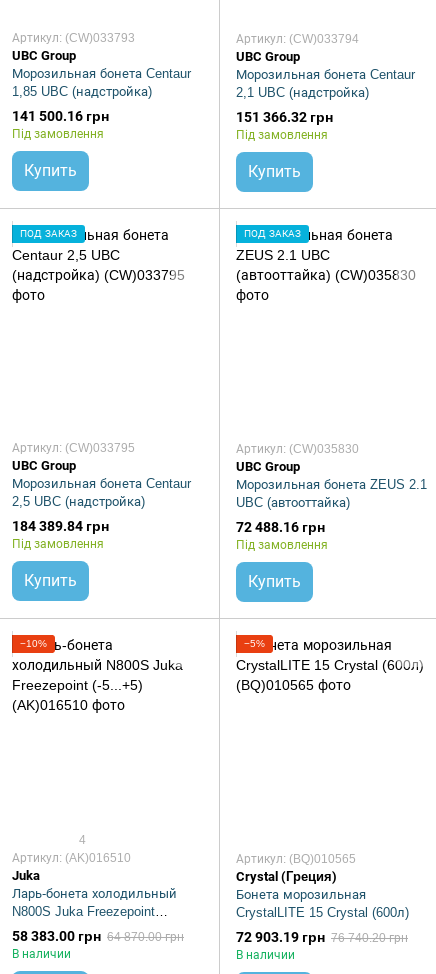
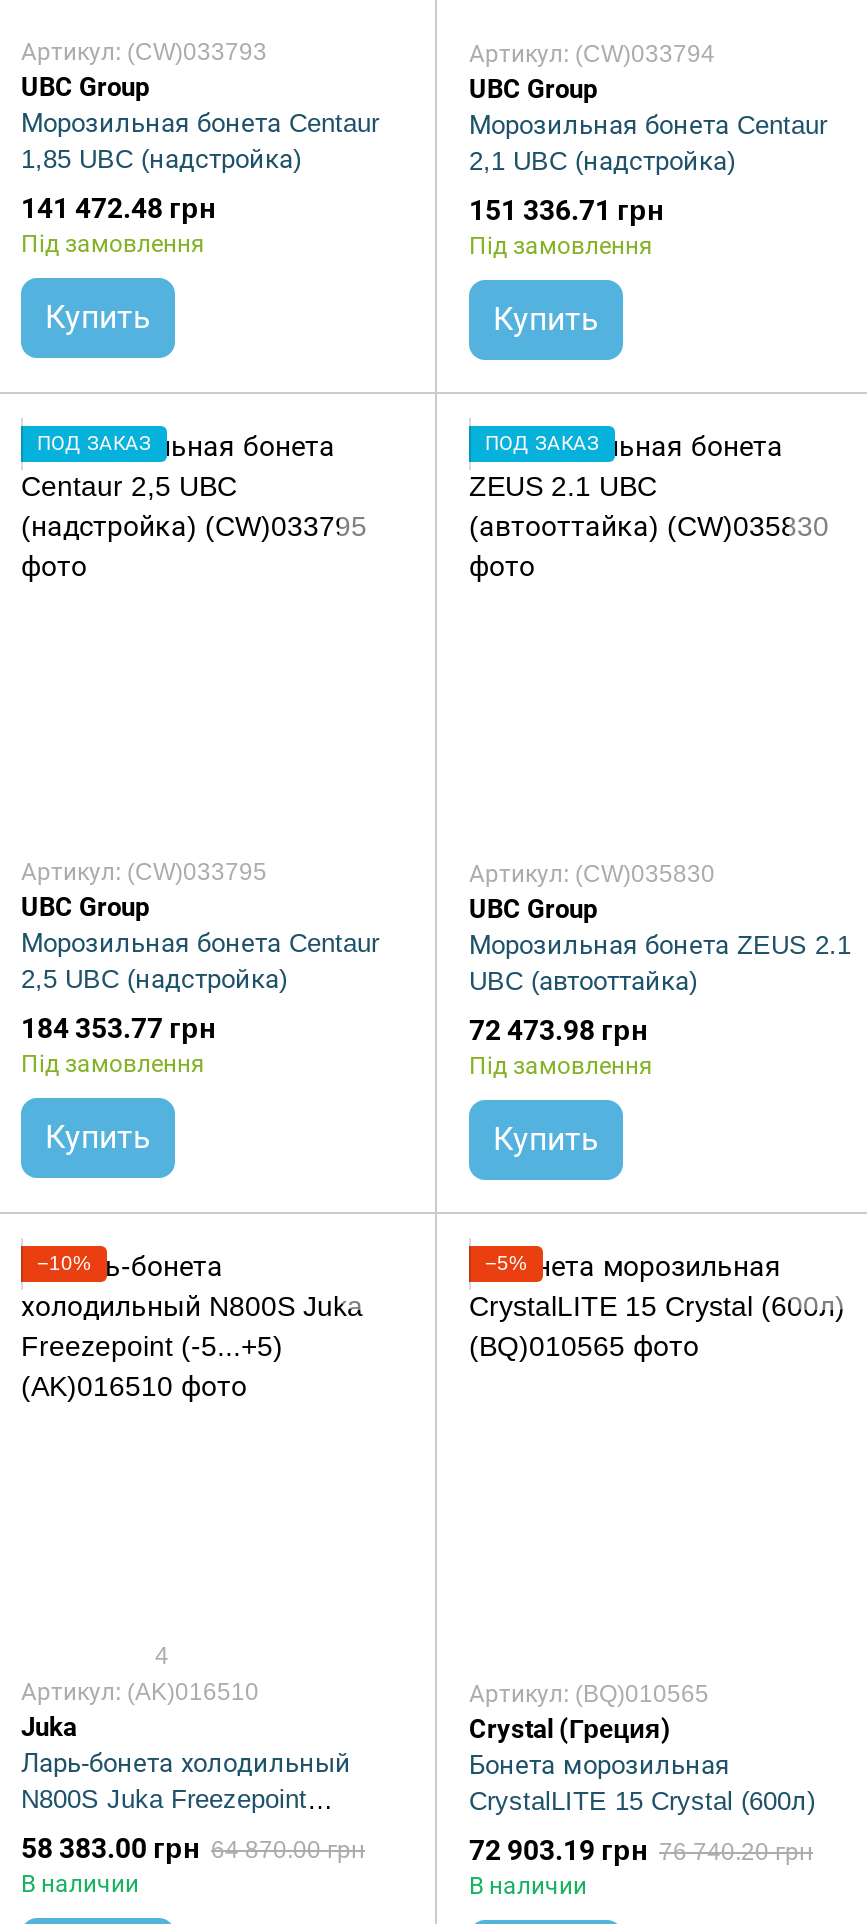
- 141 500.16 грн
+ 141 472.48 грн

- 151 366.32 грн
+ 151 336.71 грн

- 184 389.84 грн
+ 184 353.77 грн

- 72 488.16 грн
+ 72 473.98 грн
